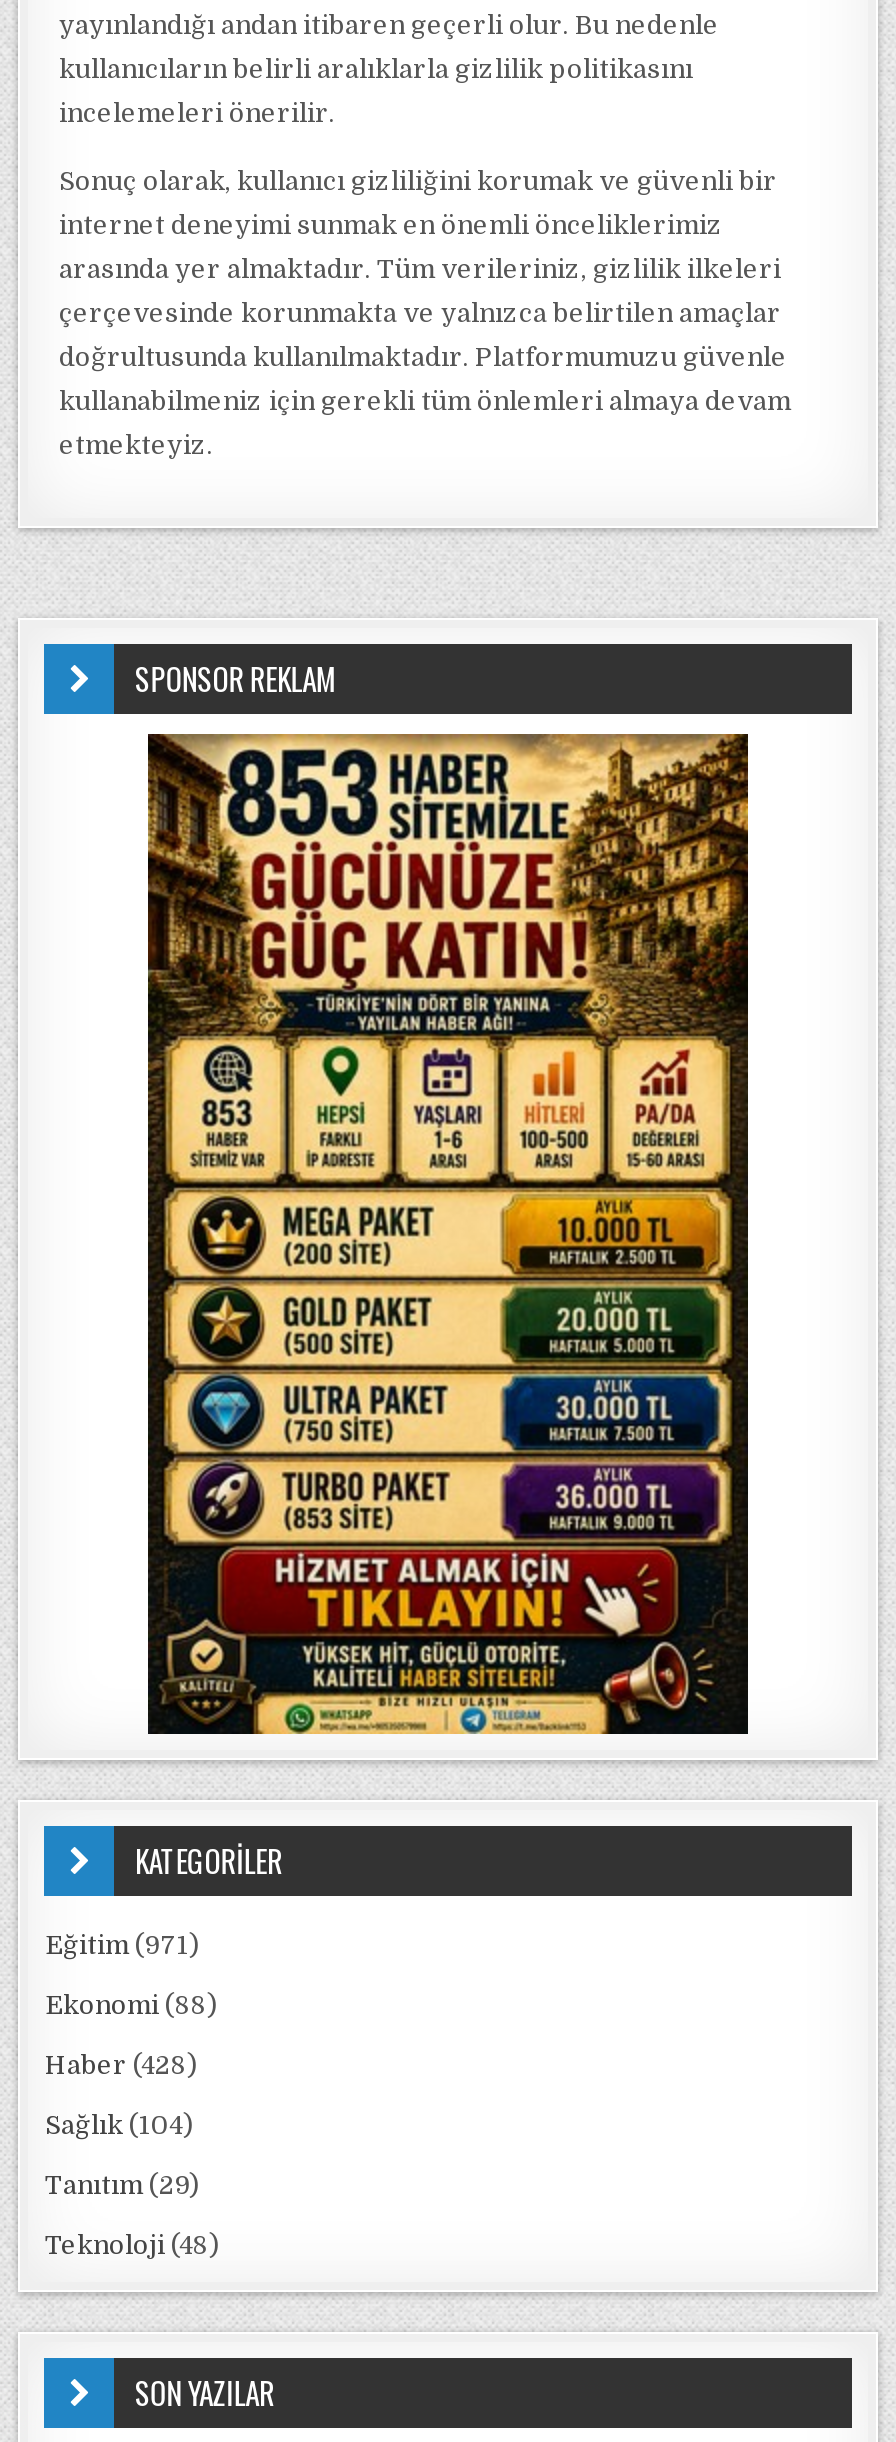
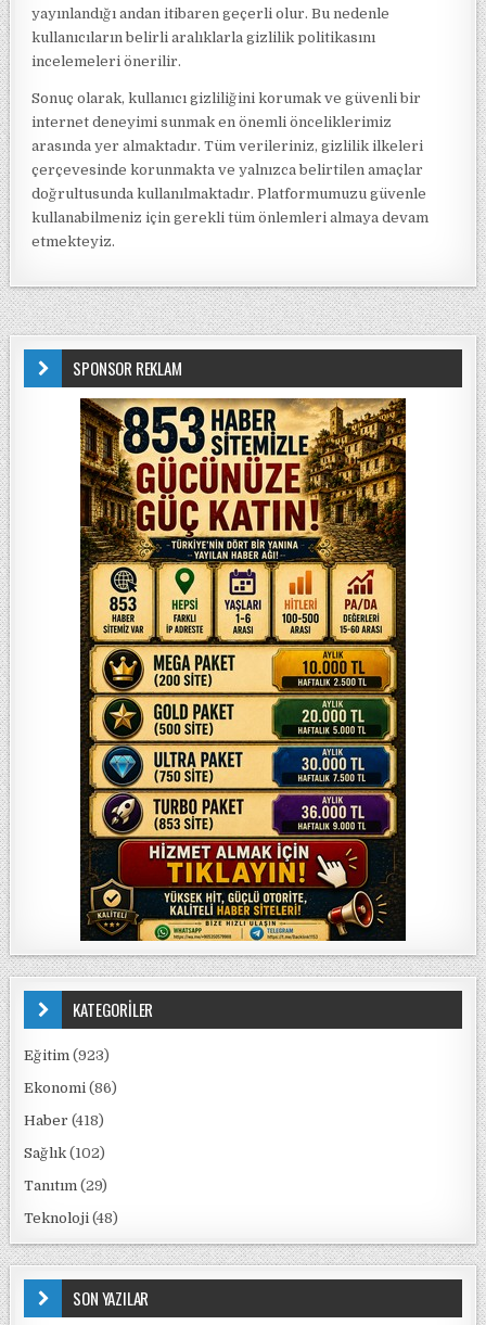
- Eğitim (971)
+ Eğitim (923)

- Ekonomi (88)
+ Ekonomi (86)

- Haber (428)
+ Haber (418)

- Sağlık (104)
+ Sağlık (102)
